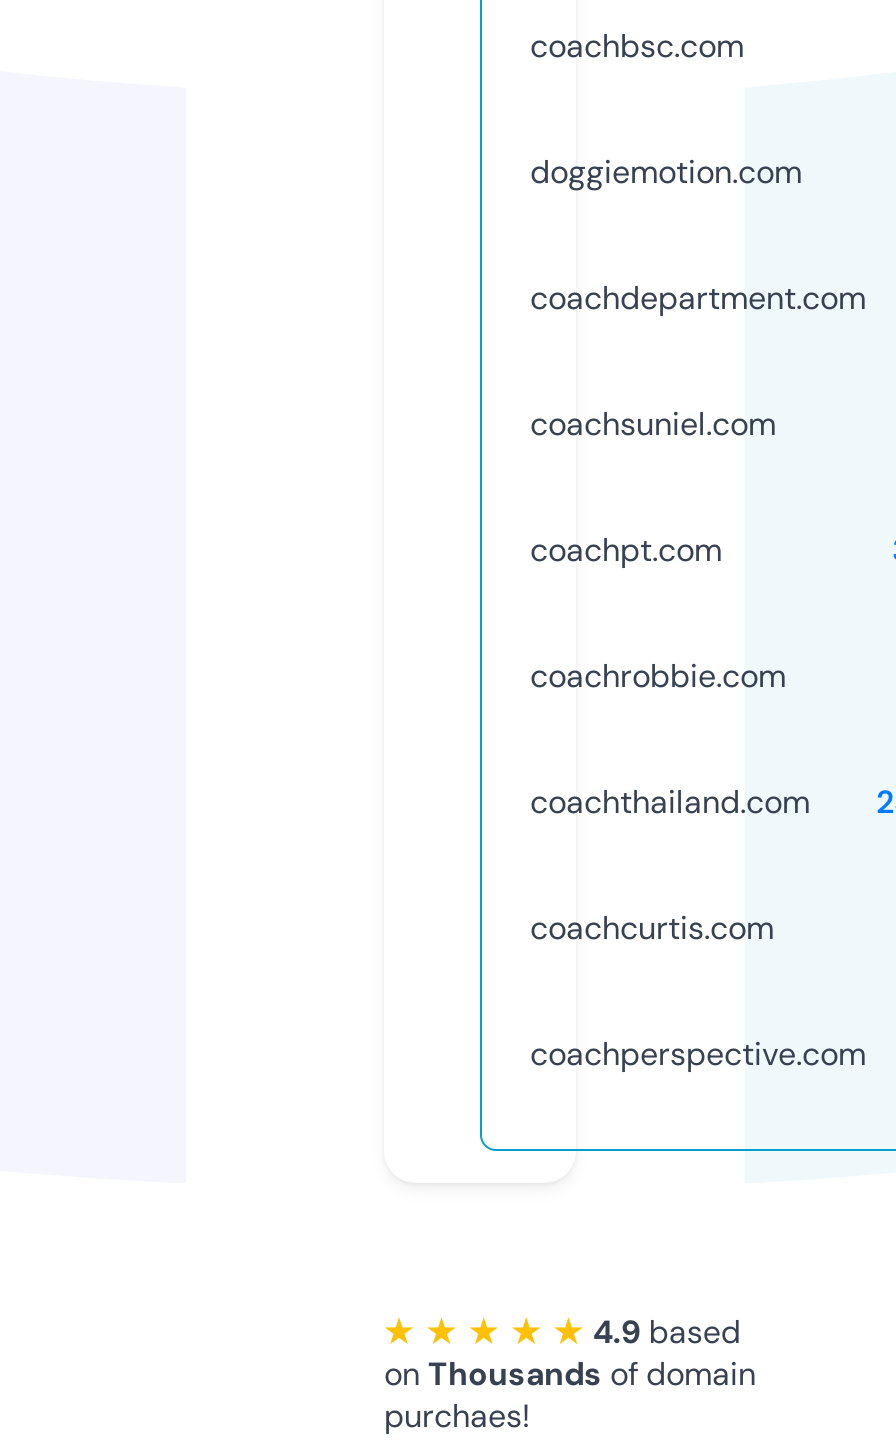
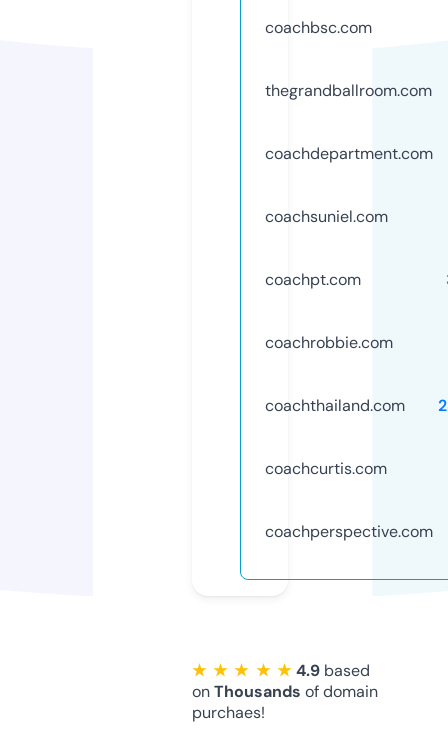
- doggiemotion.com
+ thegrandballroom.com
